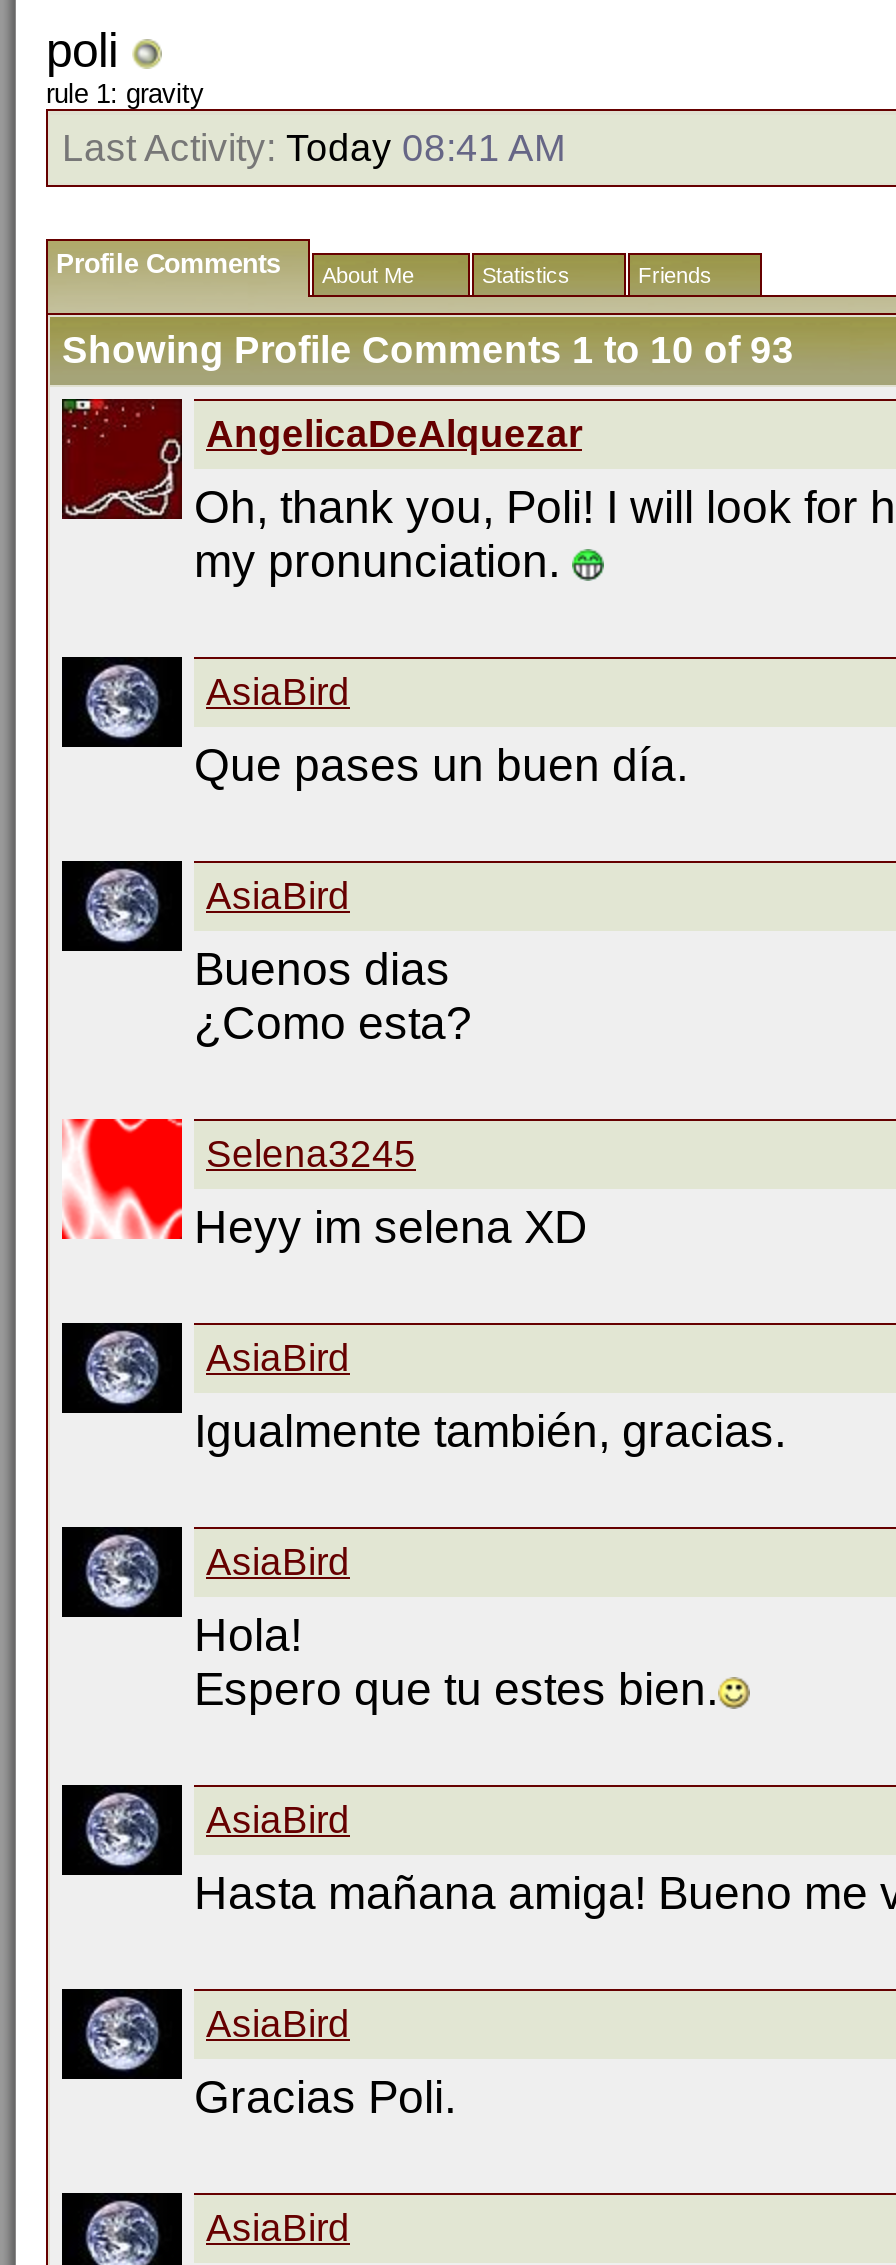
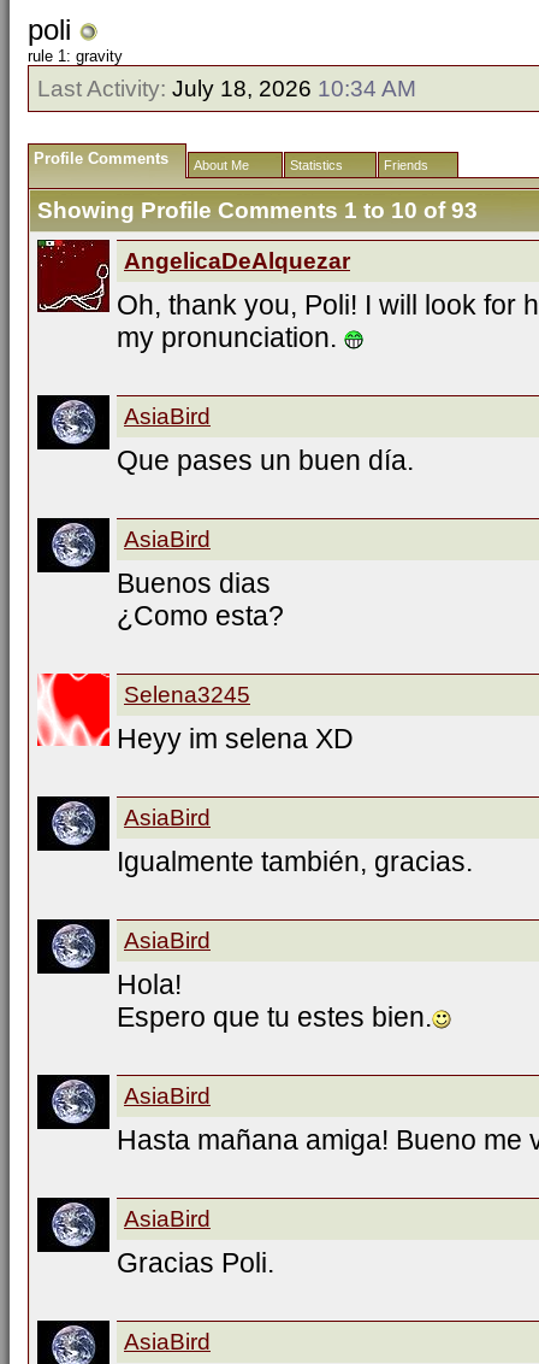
- Last Activity: Today 08:41 AM
+ Last Activity: July 18, 2026 10:34 AM
